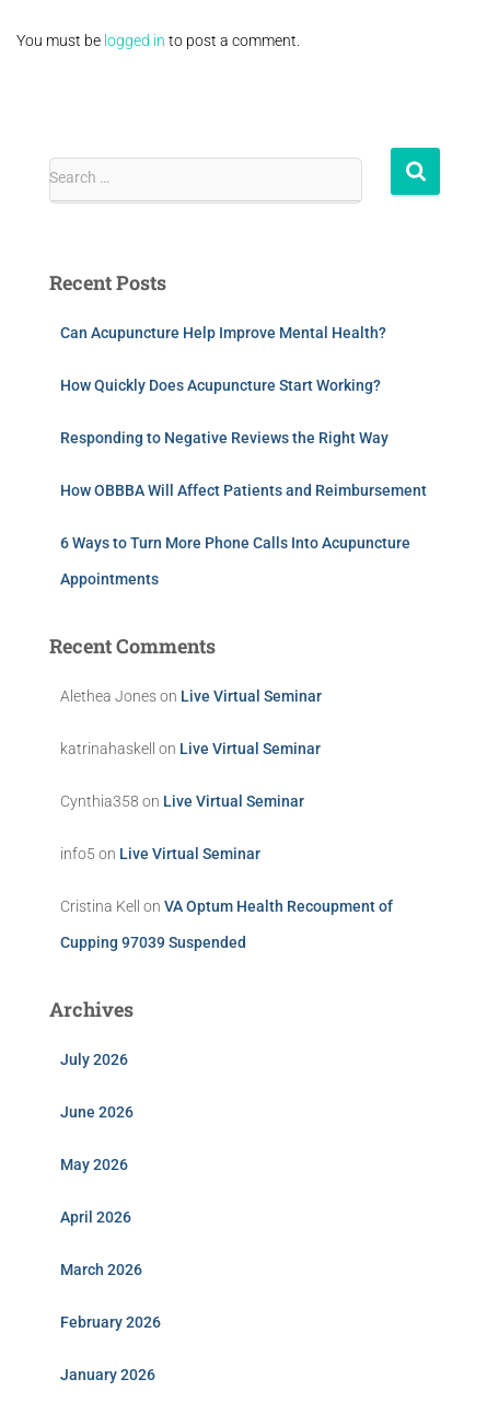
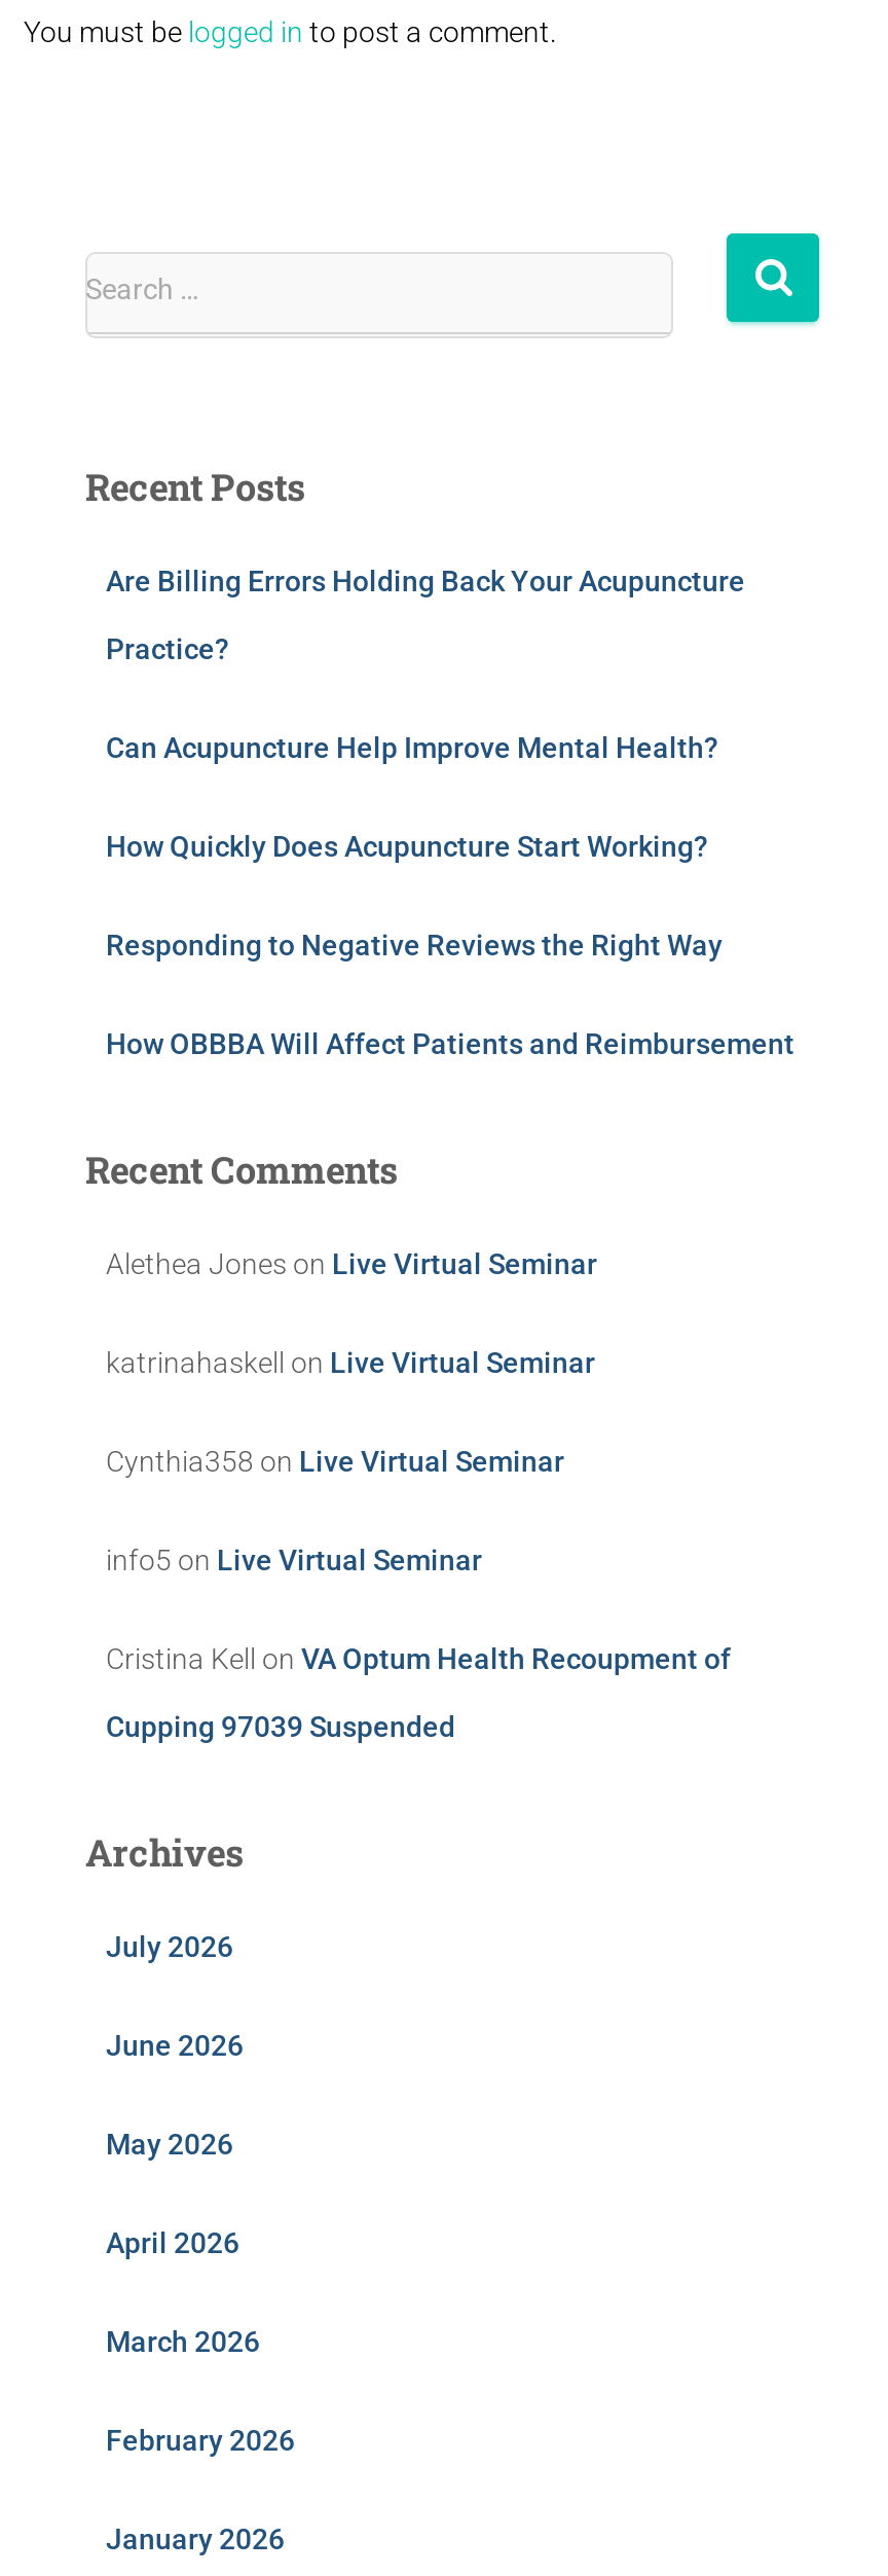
+ Are Billing Errors Holding Back Your Acupuncture
+ Practice?

moved down: Can Acupuncture Help Improve Mental Health? | How Quickly Does Acupuncture Start Working? | Responding to Negative Reviews the Right Way | How OBBBA Will Affect Patients and Reimbursement

- 6 Ways to Turn More Phone Calls Into Acupuncture
- Appointments
